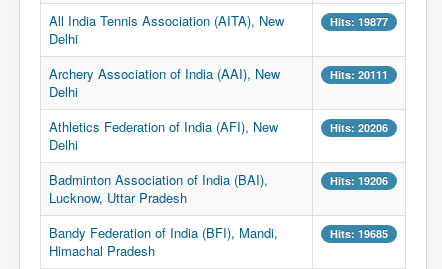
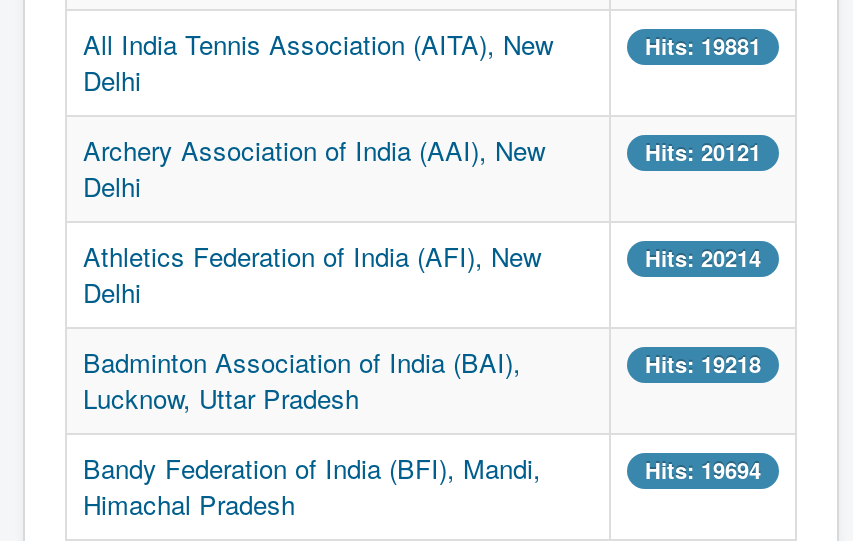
- Hits: 19877
+ Hits: 19881

- Hits: 20111
+ Hits: 20121

- Hits: 20206
+ Hits: 20214

- Hits: 19206
+ Hits: 19218

- Hits: 19685
+ Hits: 19694
